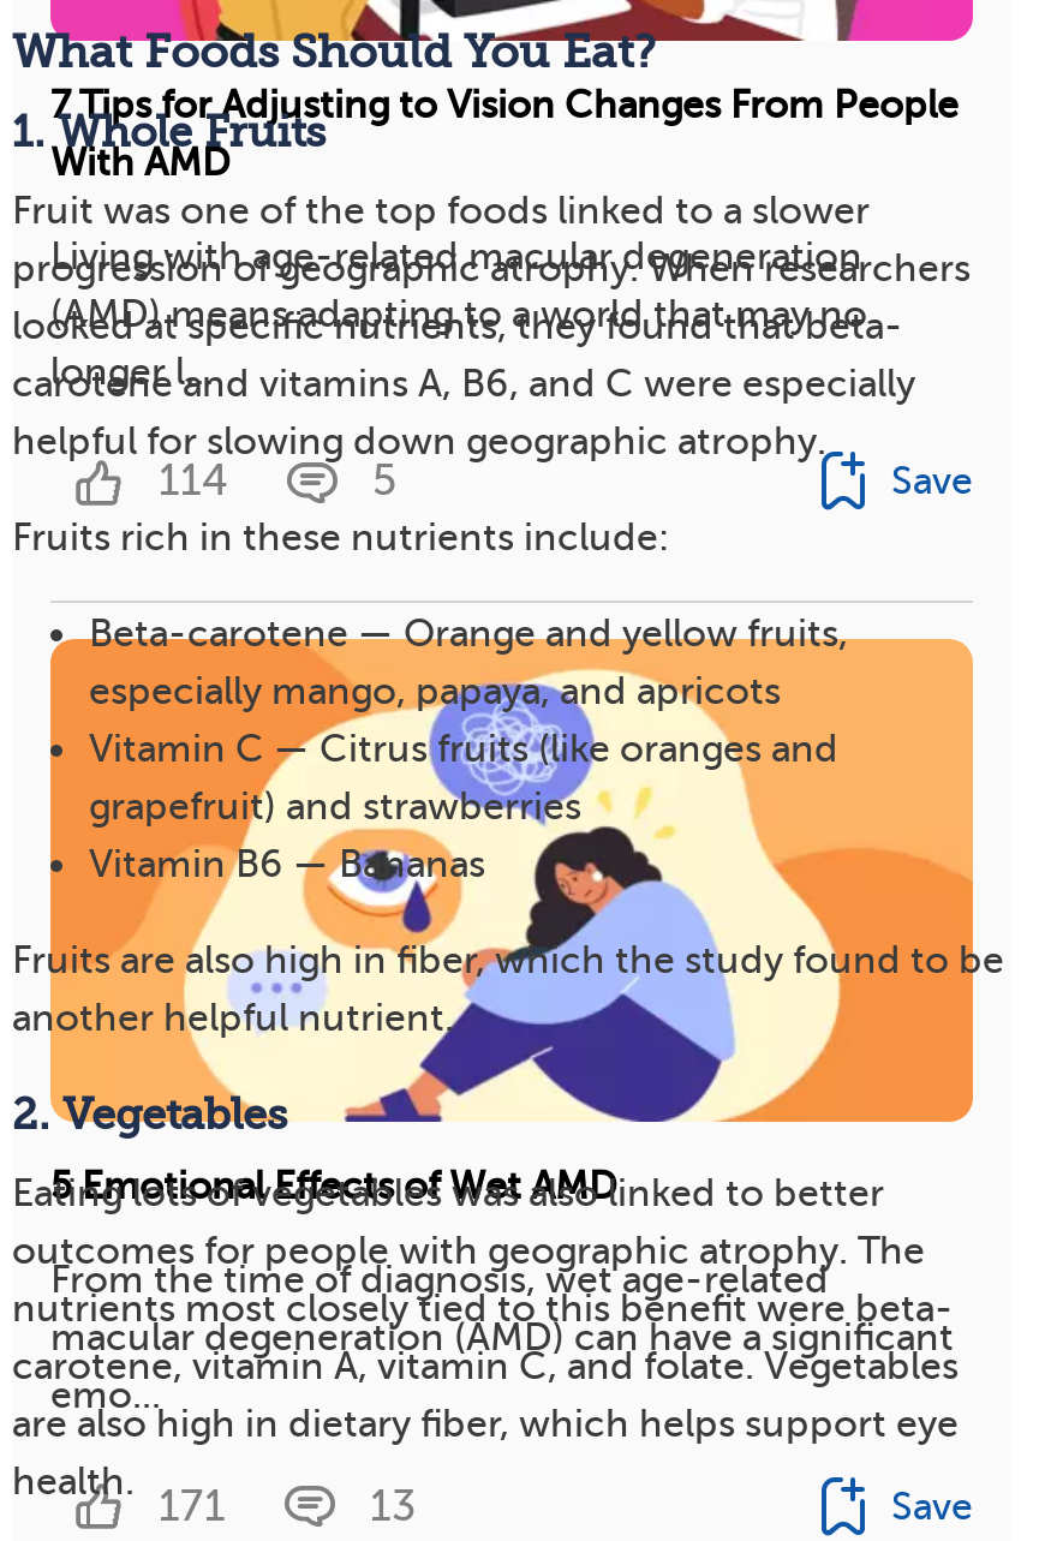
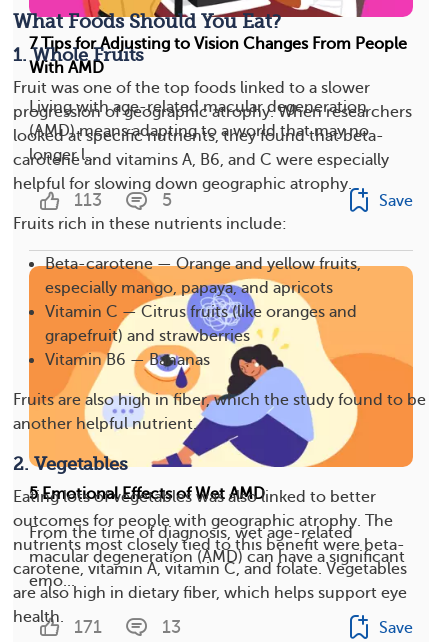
- 114
+ 113
